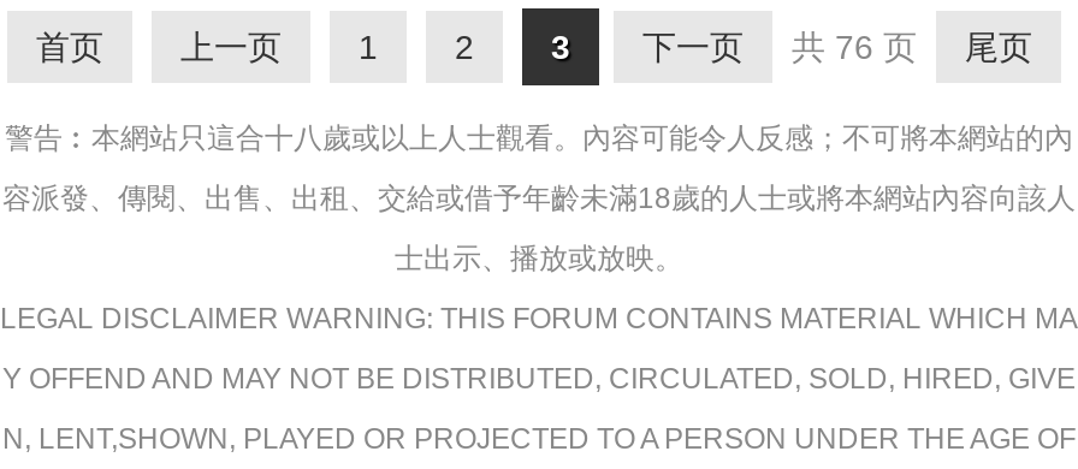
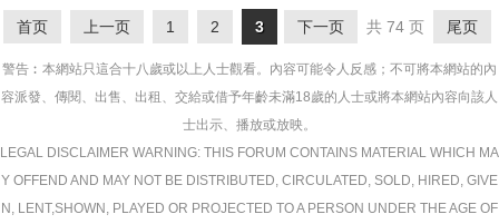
- 首页 上一页 1 2 3 下一页 共 76 页 尾页
+ 首页 上一页 1 2 3 下一页 共 74 页 尾页
